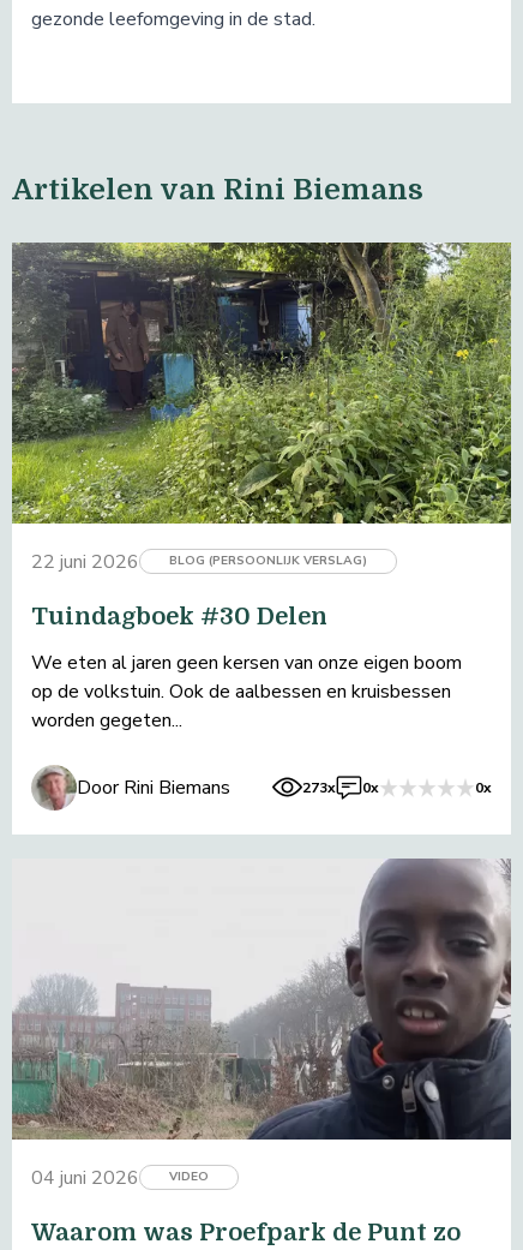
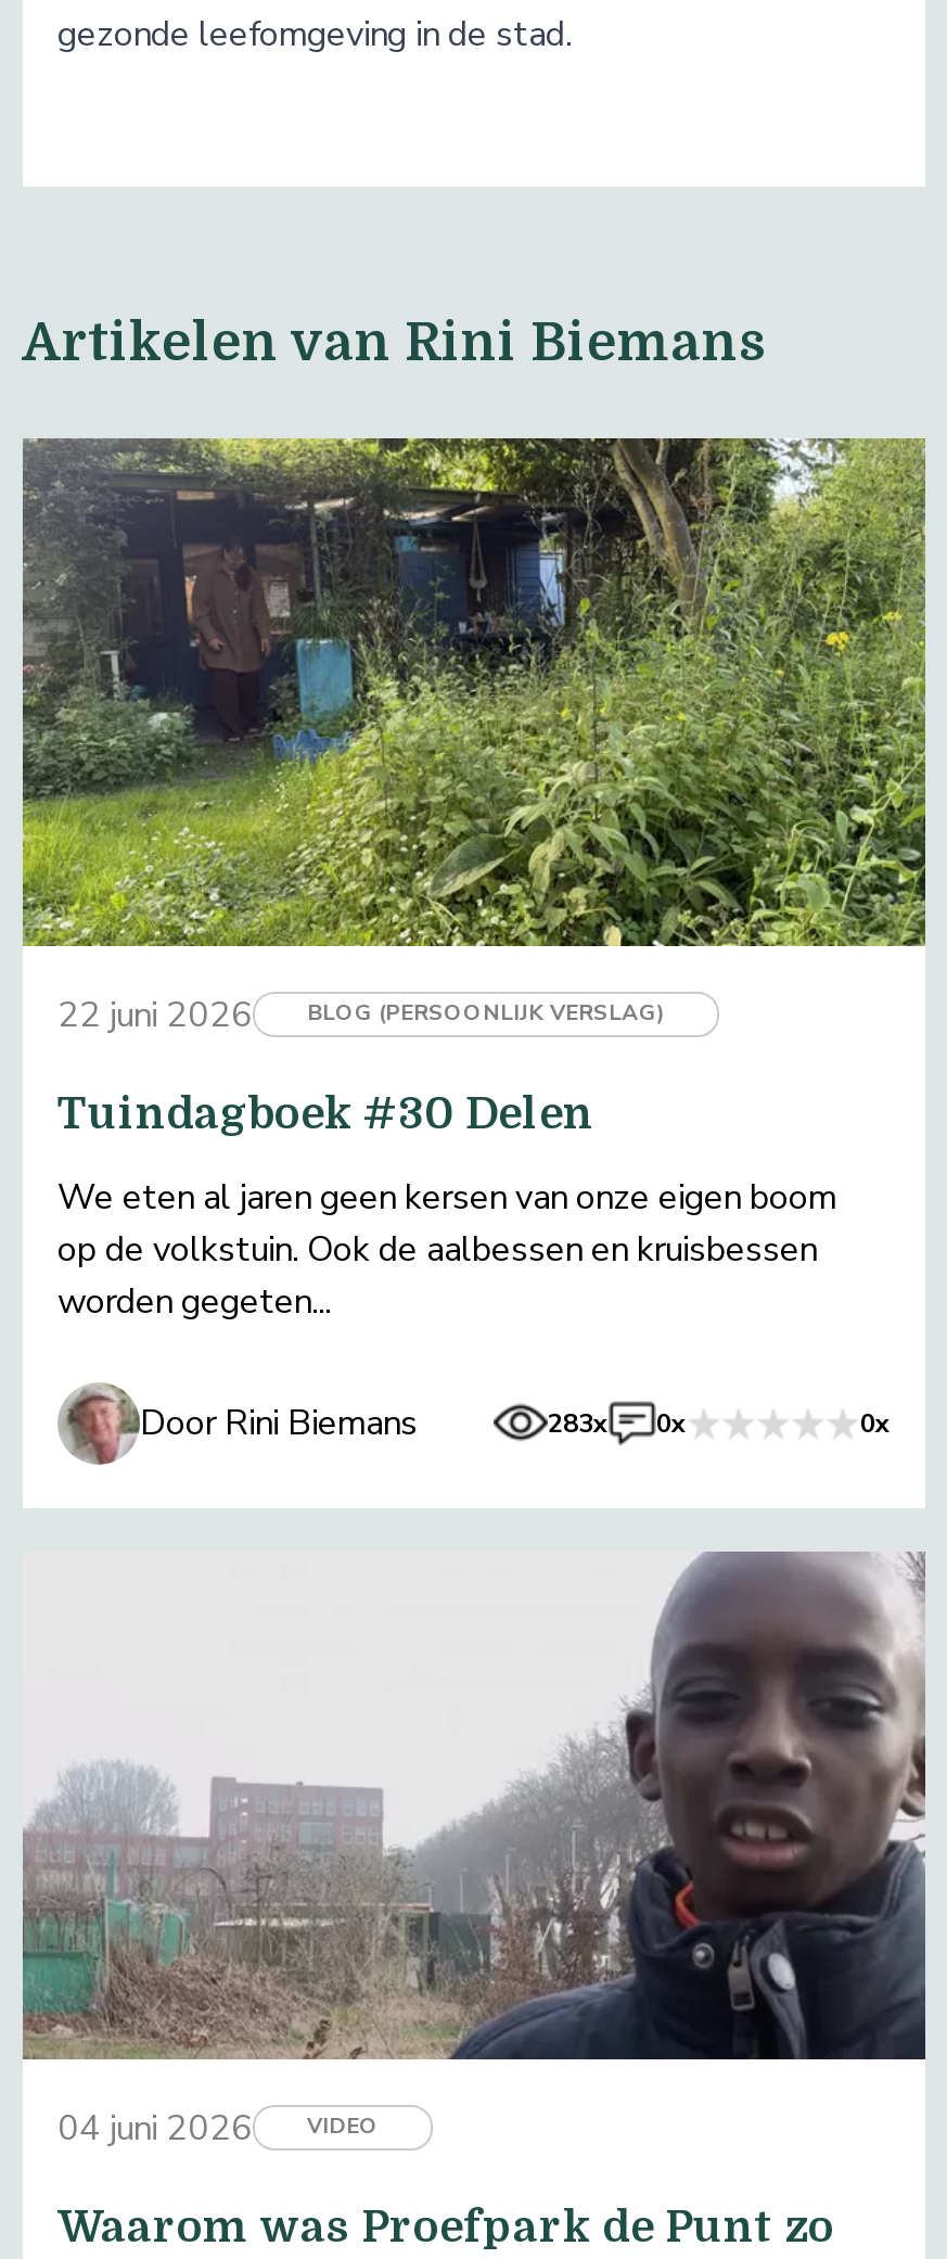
- 273x
+ 283x
